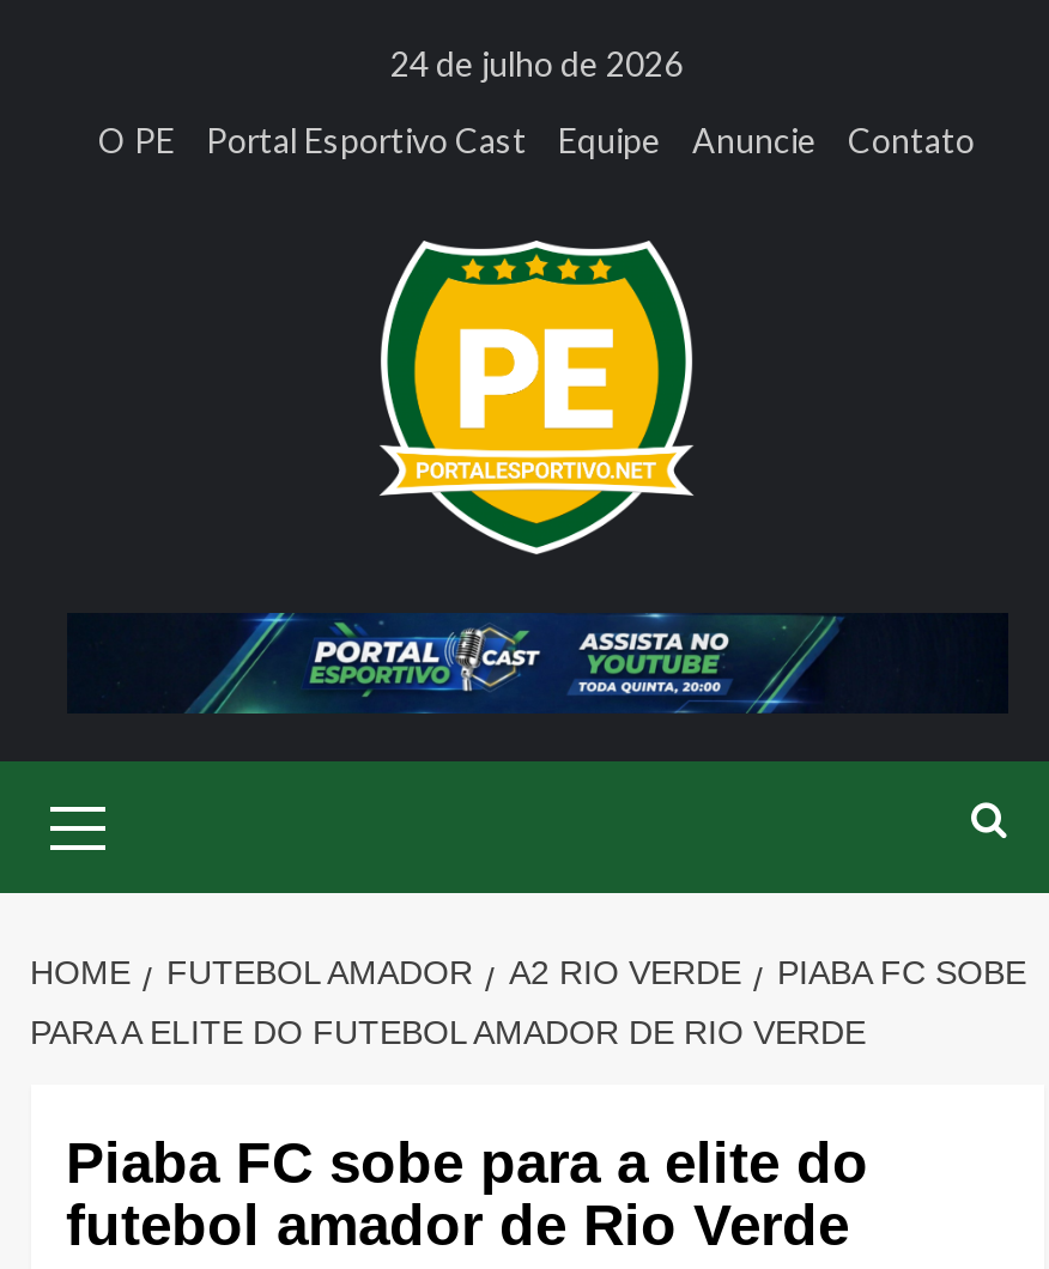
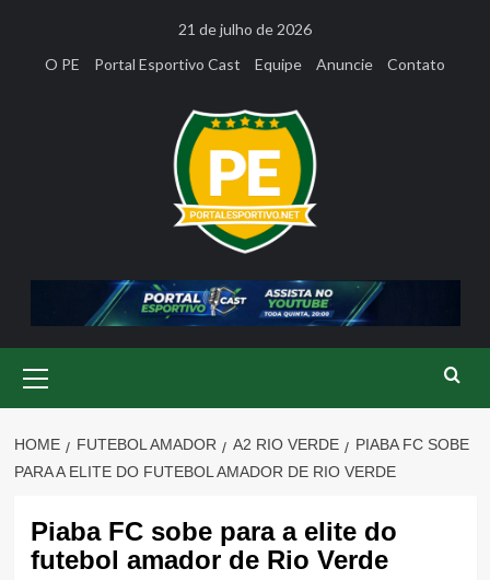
- 24 de julho de 2026
+ 21 de julho de 2026
